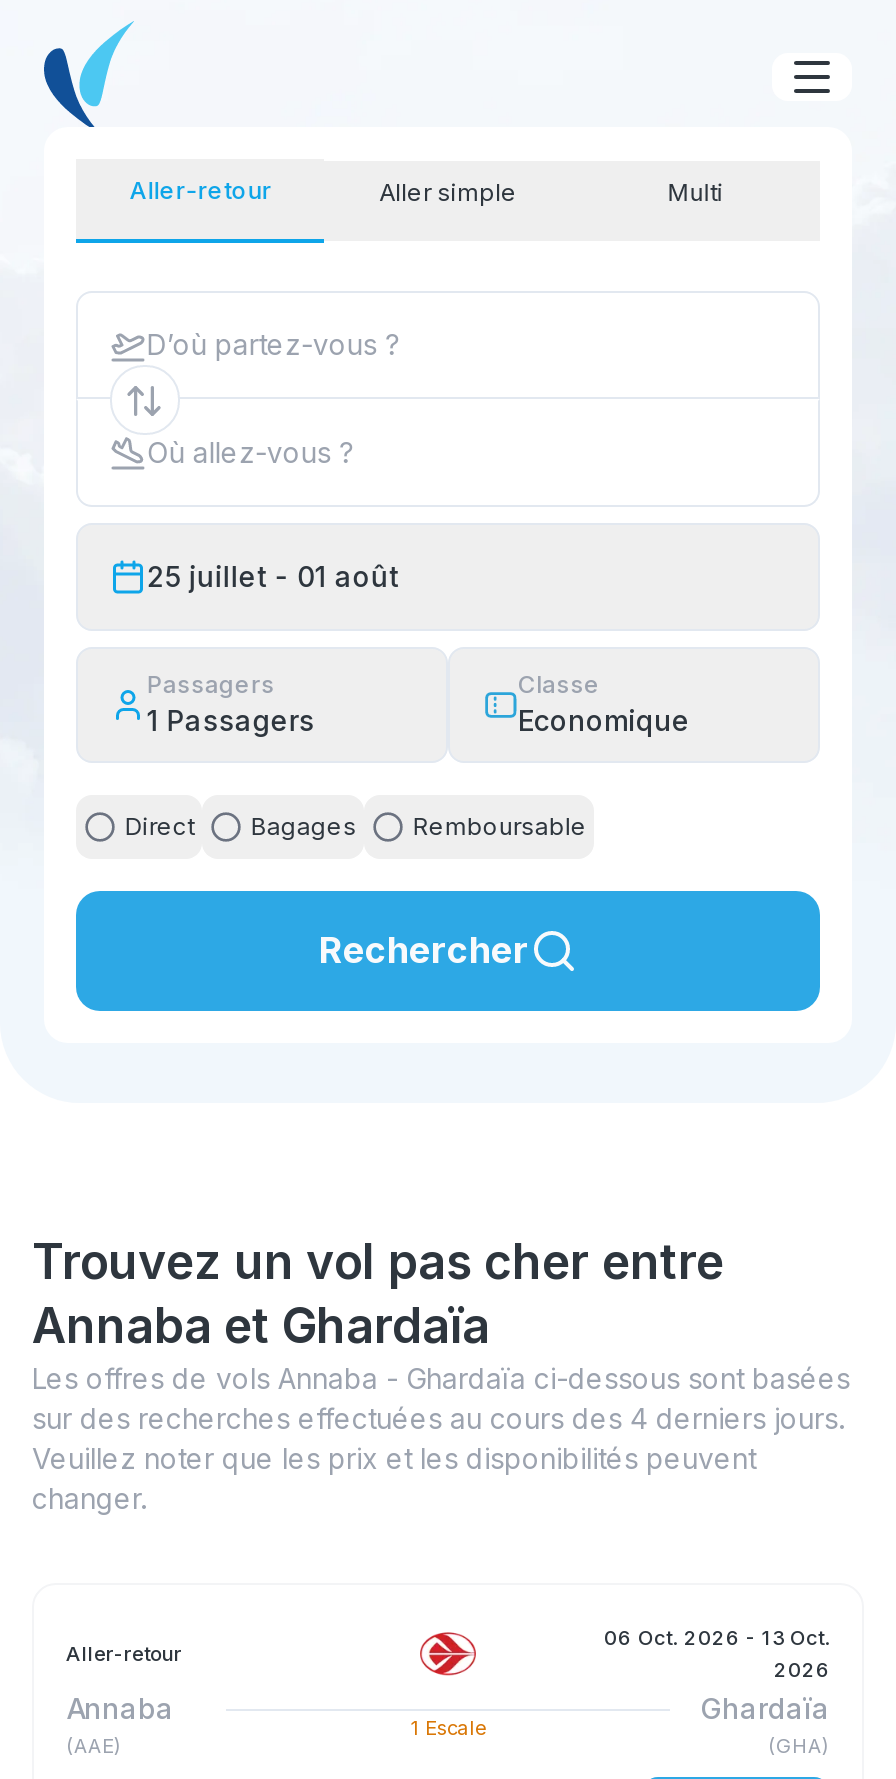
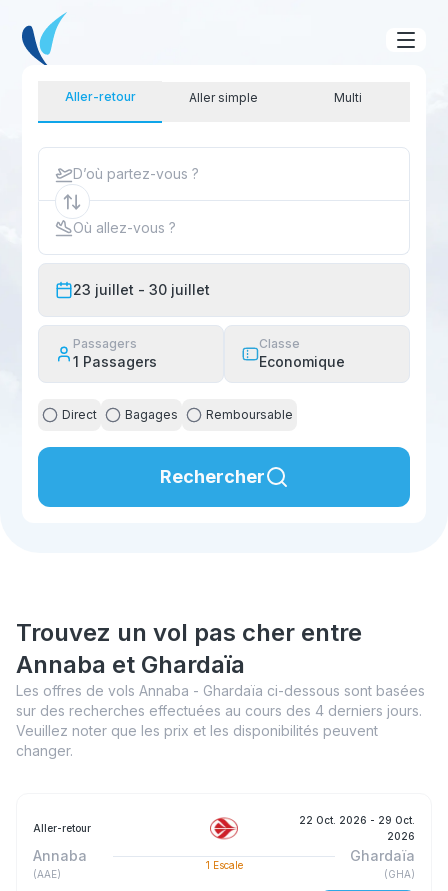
- 25 juillet - 01 août
+ 23 juillet - 30 juillet

- 06 Oct. 2026 - 13 Oct.
+ 22 Oct. 2026 - 29 Oct.
